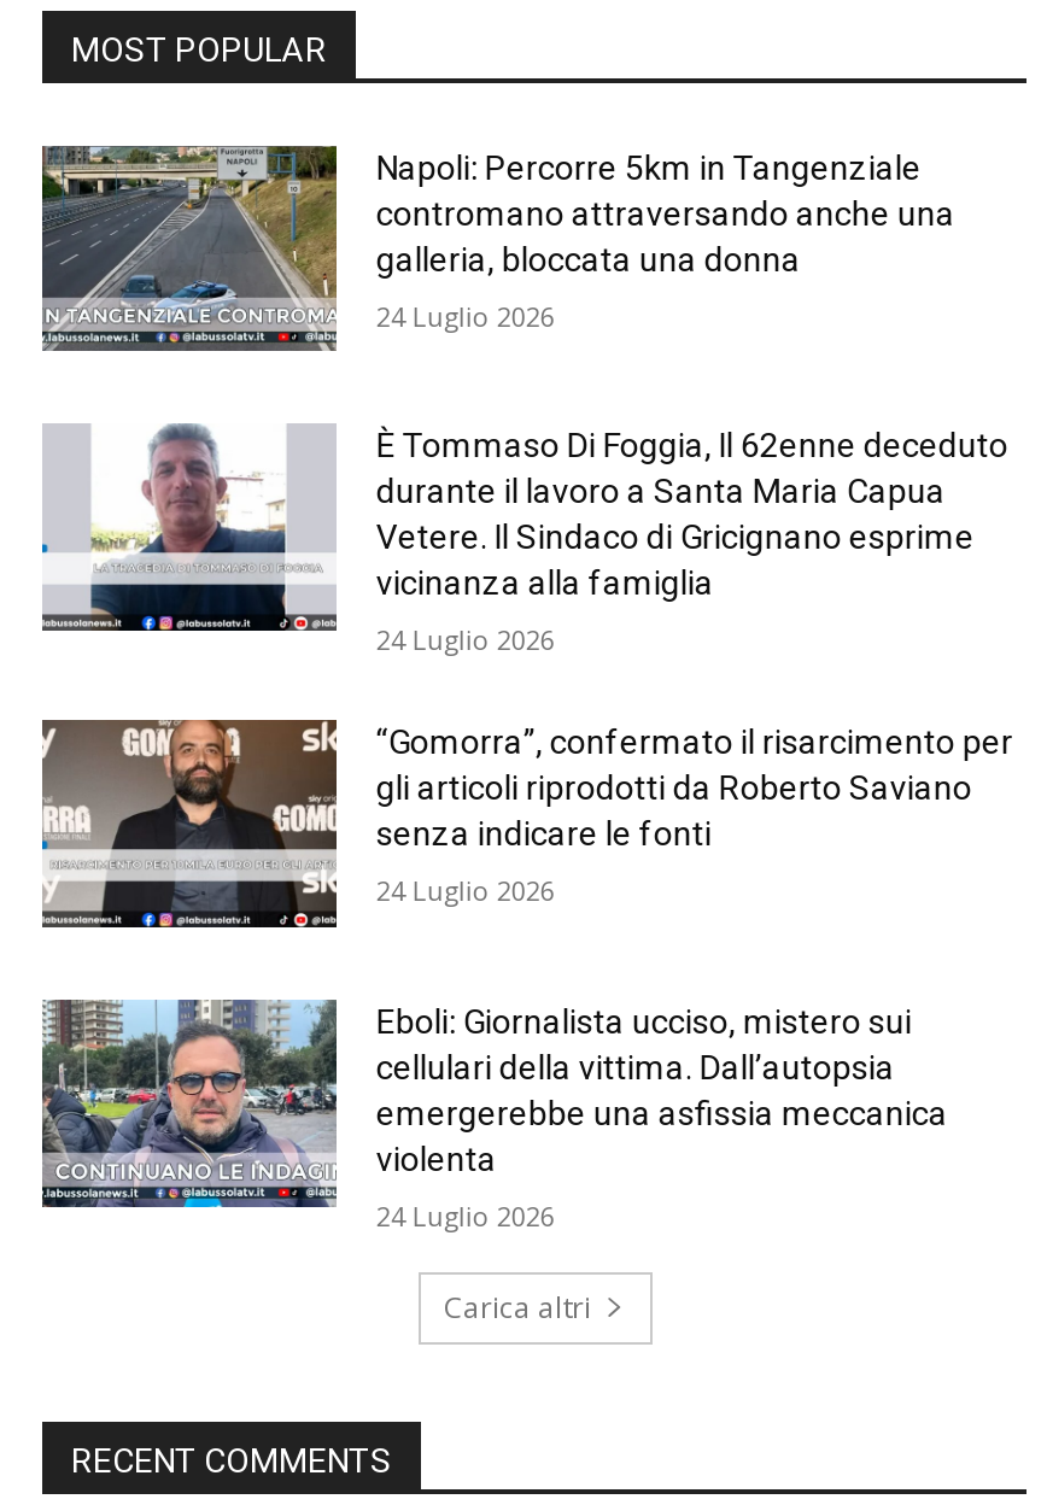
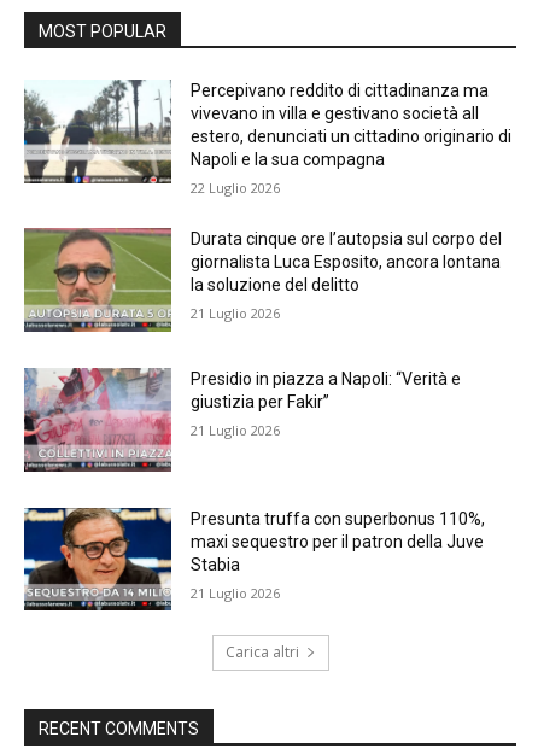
- [image]
- Napoli: Percorre 5km in Tangenziale
- contromano attraversando anche una
- galleria, bloccata una donna
+ [image]
+ Percepivano reddito di cittadinanza ma
+ vivevano in villa e gestivano società all
+ estero, denunciati un cittadino originario di
+ Napoli e la sua compagna

- 24 Luglio 2026
+ 22 Luglio 2026

- [image]
- È Tommaso Di Foggia, Il 62enne deceduto
- durante il lavoro a Santa Maria Capua
- Vetere. Il Sindaco di Gricignano esprime
- vicinanza alla famiglia
+ [image]
+ Durata cinque ore l’autopsia sul corpo del
+ giornalista Luca Esposito, ancora lontana
+ la soluzione del delitto

- 24 Luglio 2026
+ 21 Luglio 2026

- [image]
- “Gomorra”, confermato il risarcimento per
- gli articoli riprodotti da Roberto Saviano
- senza indicare le fonti
+ [image]
+ Presidio in piazza a Napoli: “Verità e
+ giustizia per Fakir”

- 24 Luglio 2026
+ 21 Luglio 2026

- [image]
- Eboli: Giornalista ucciso, mistero sui
- cellulari della vittima. Dall’autopsia
- emergerebbe una asfissia meccanica
- violenta
+ [image]
+ Presunta truffa con superbonus 110%,
+ maxi sequestro per il patron della Juve
+ Stabia

- 24 Luglio 2026
+ 21 Luglio 2026
